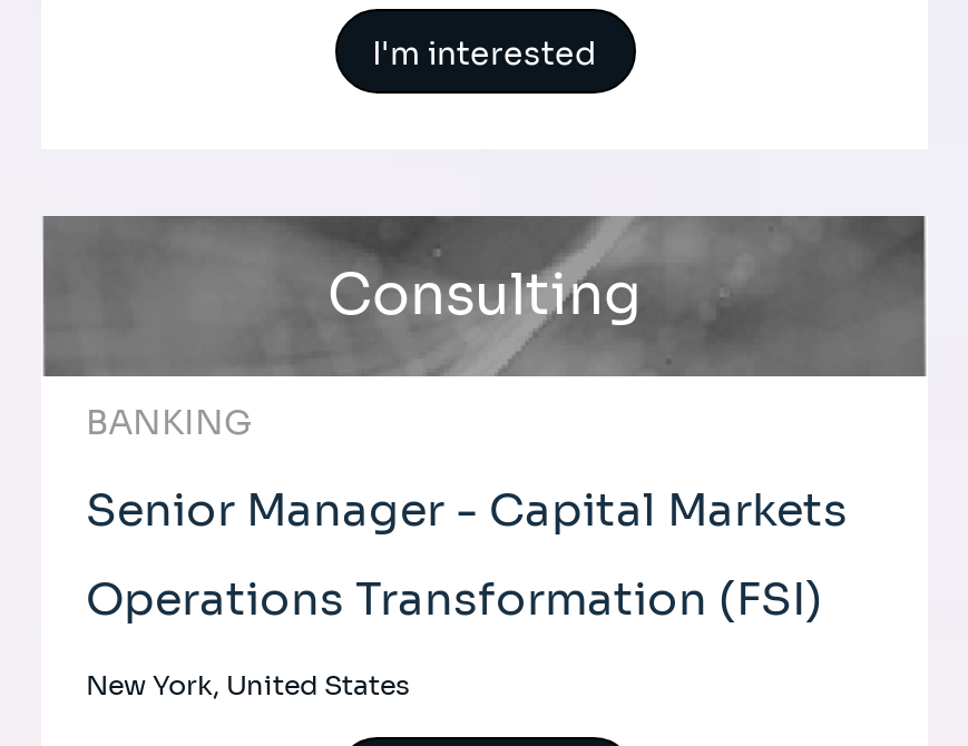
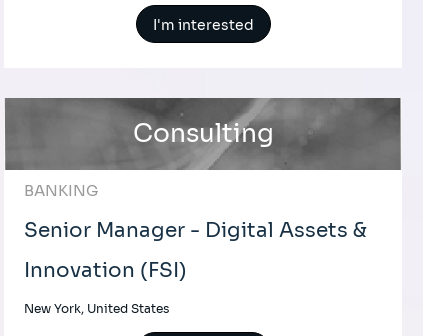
- Senior Manager - Capital Markets
+ Senior Manager - Digital Assets &

- Operations Transformation (FSI)
+ Innovation (FSI)
